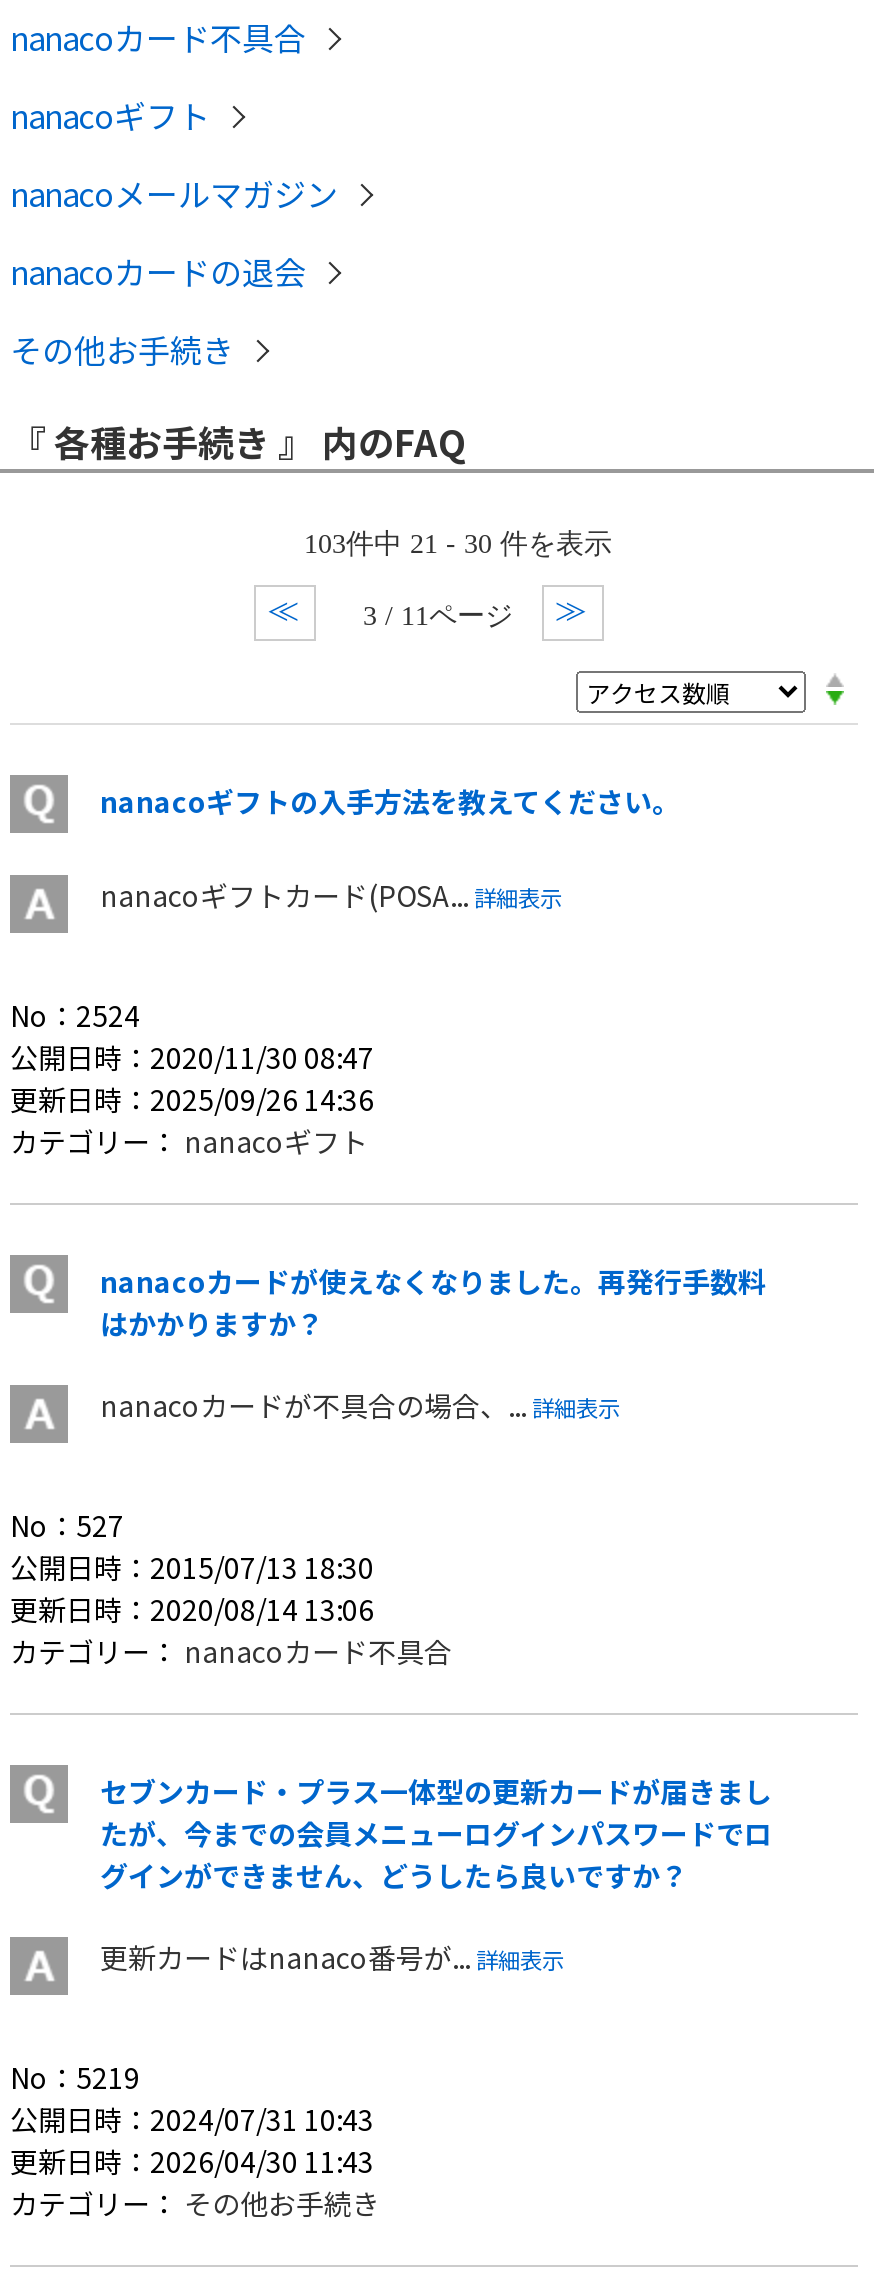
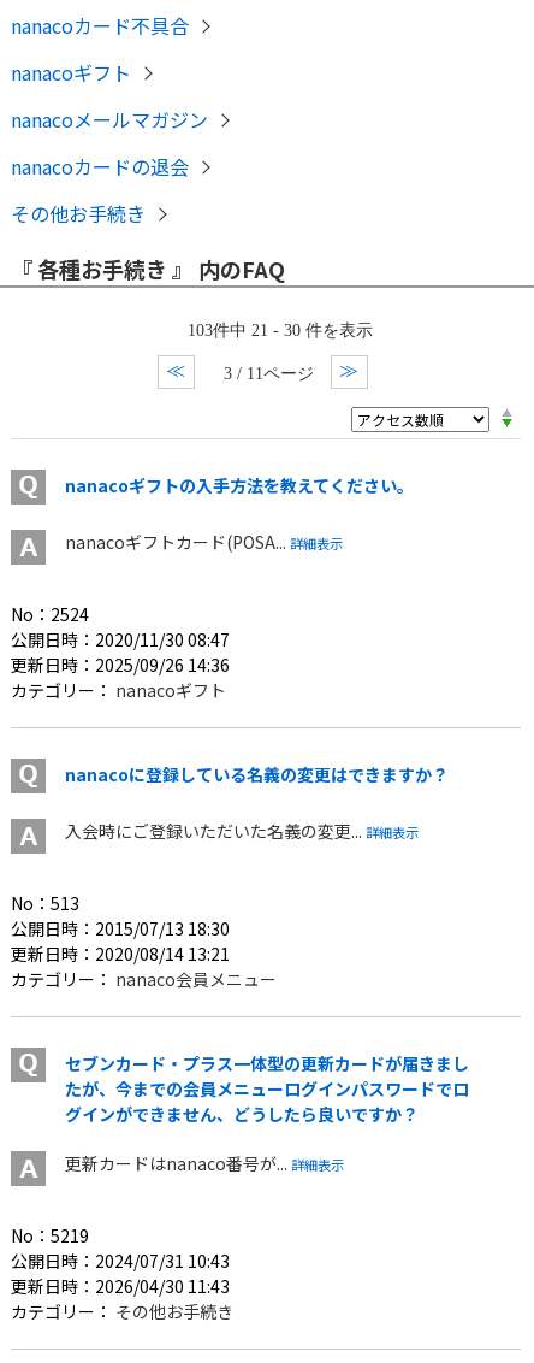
- nanacoカードが使えなくなりました。再発行手数料
- はかかりますか？
+ nanacoに登録している名義の変更はできますか？

- nanacoカードが不具合の場合、...詳細表示
+ 入会時にご登録いただいた名義の変更...詳細表示

- No：527
+ No：513

- 更新日時：2020/08/14 13:06
+ 更新日時：2020/08/14 13:21

- カテゴリー：nanacoカード不具合
+ カテゴリー：nanaco会員メニュー
